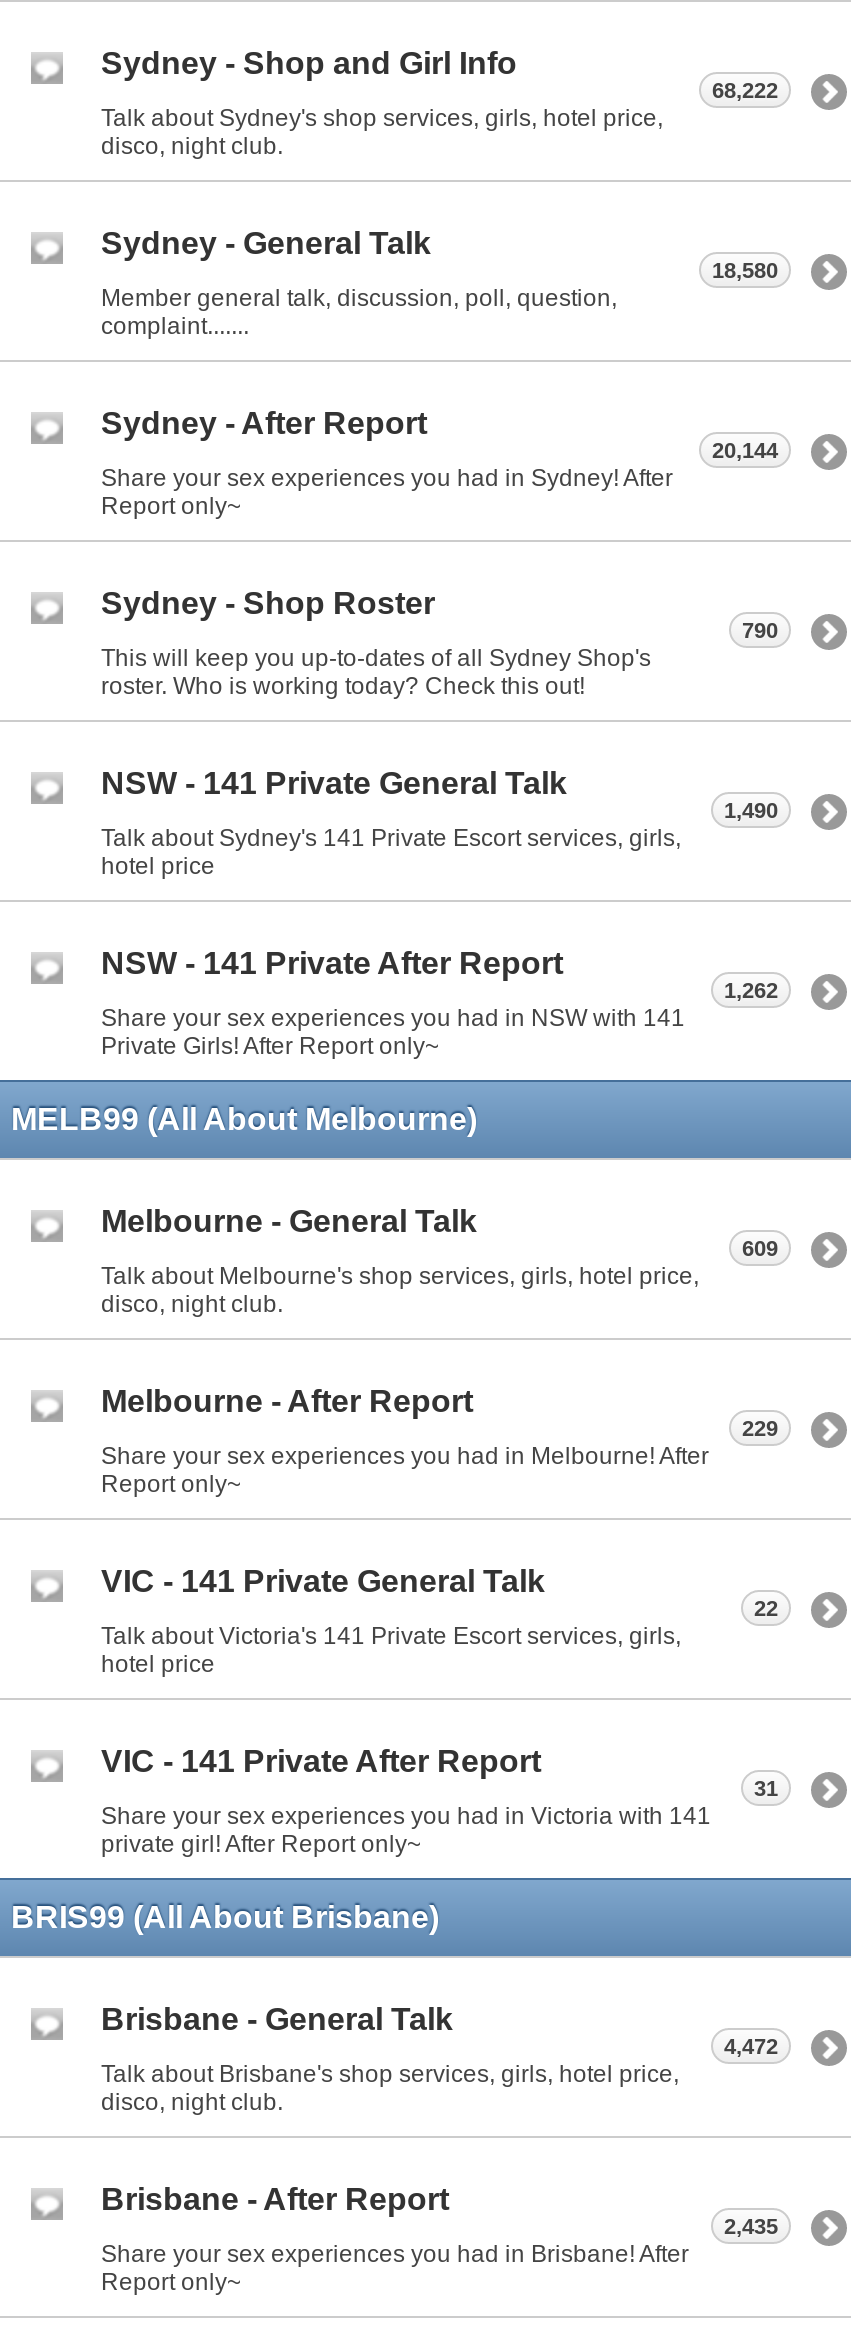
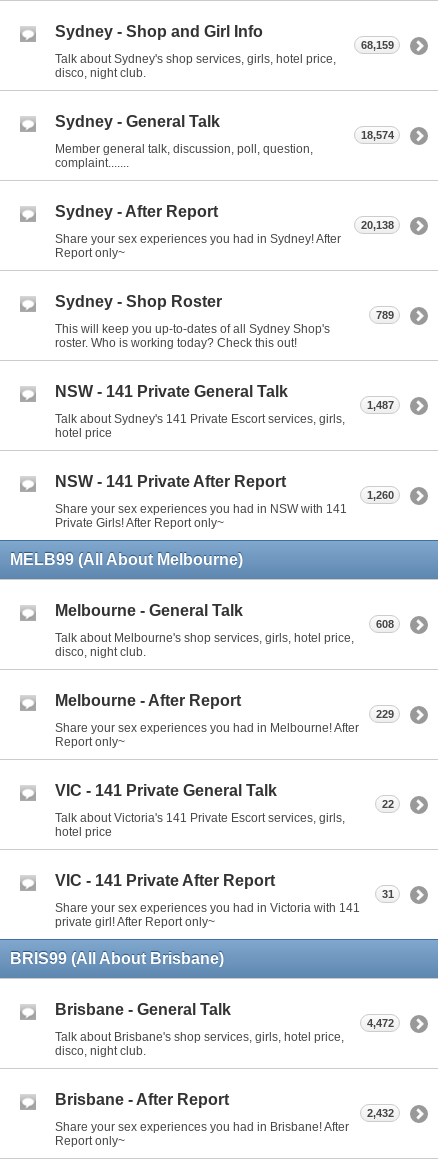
- 68,222
+ 68,159

- 18,580
+ 18,574

- 20,144
+ 20,138

- 790
+ 789

- 1,490
+ 1,487

- 1,262
+ 1,260

- 609
+ 608

- 2,435
+ 2,432
